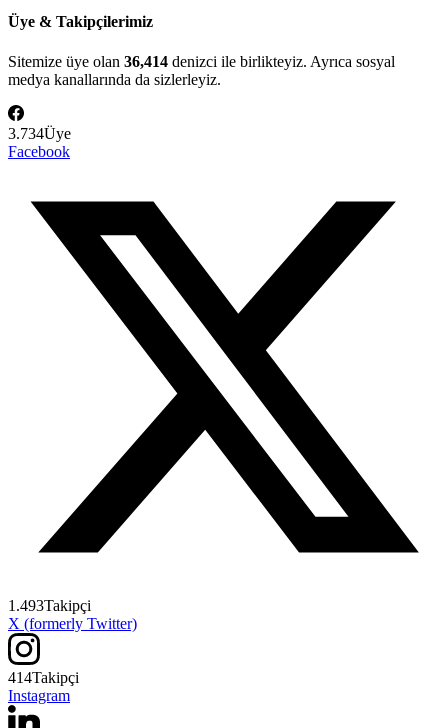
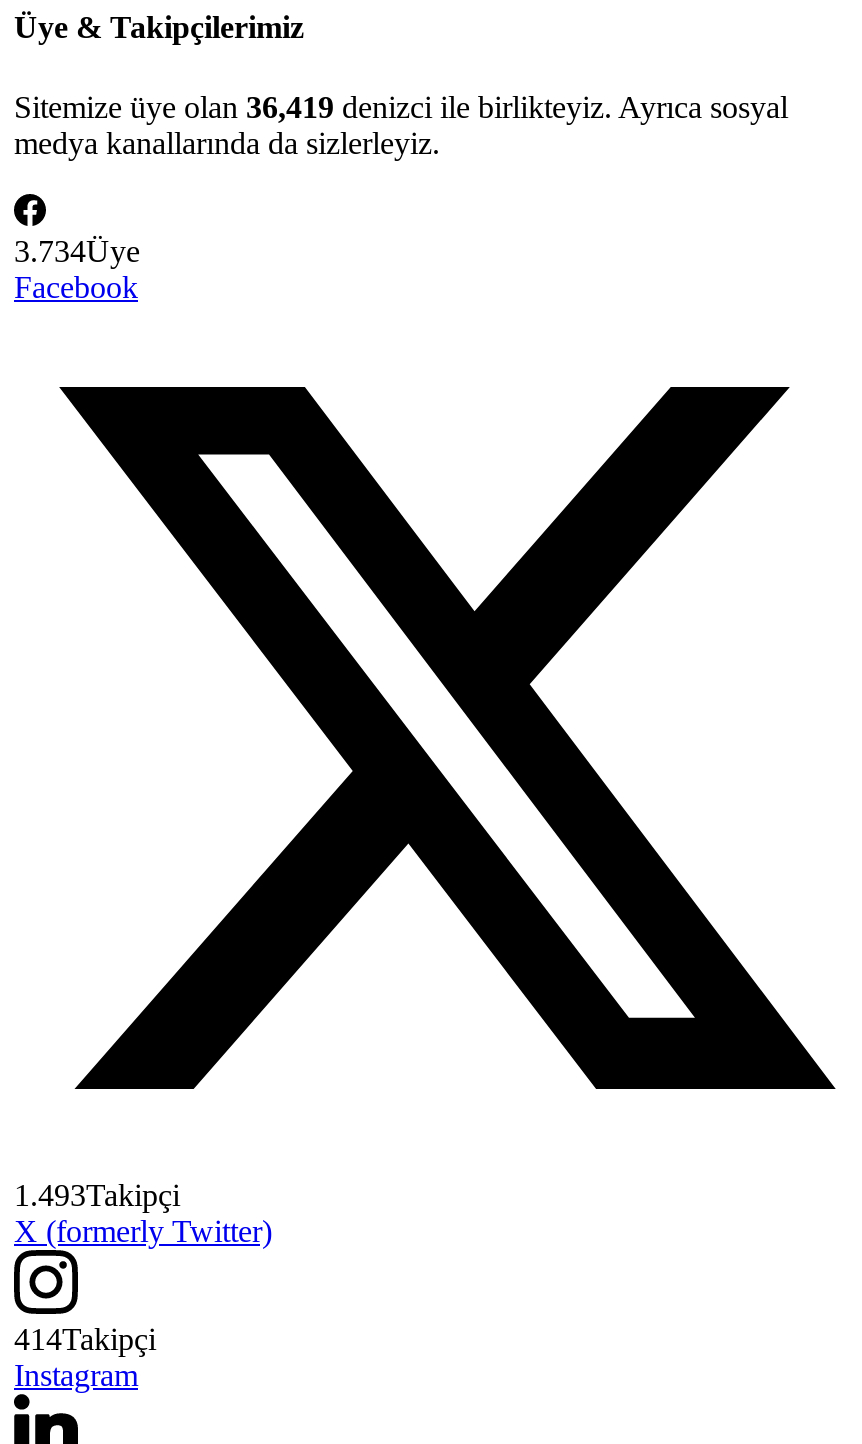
- Sitemize üye olan 36,414 denizci ile birlikteyiz. Ayrıca sosyal
+ Sitemize üye olan 36,419 denizci ile birlikteyiz. Ayrıca sosyal
